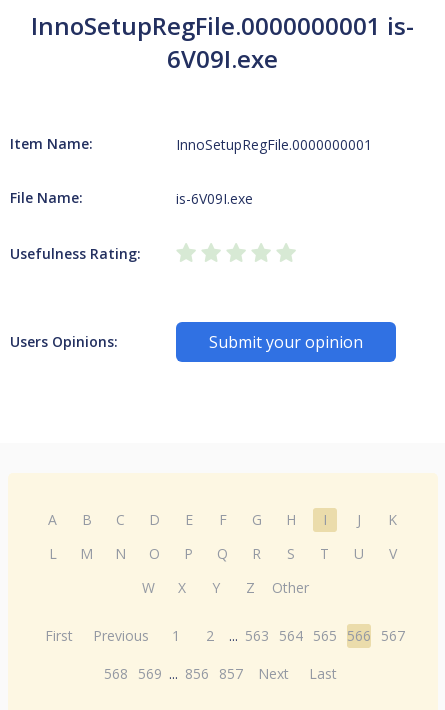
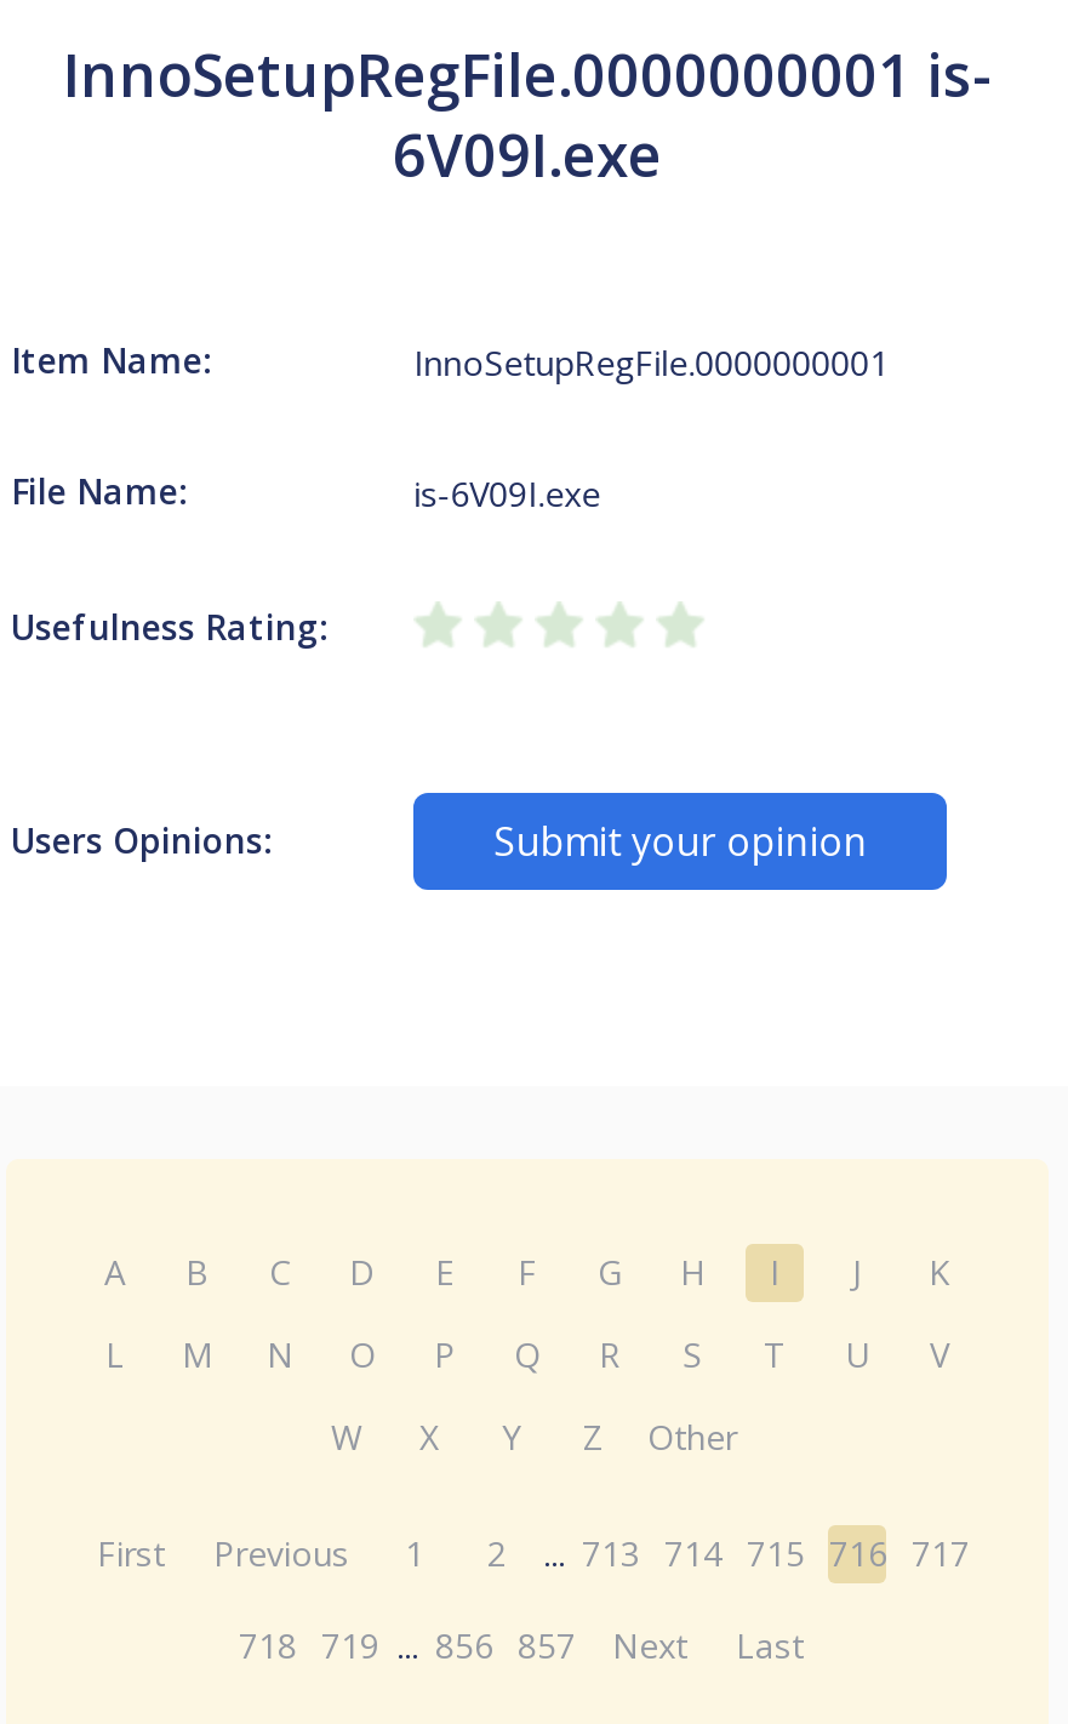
- First Previous 1 2 ... 563 564 565 566 567
+ First Previous 1 2 ... 713 714 715 716 717

- 568 569 ... 856 857 Next Last
+ 718 719 ... 856 857 Next Last
